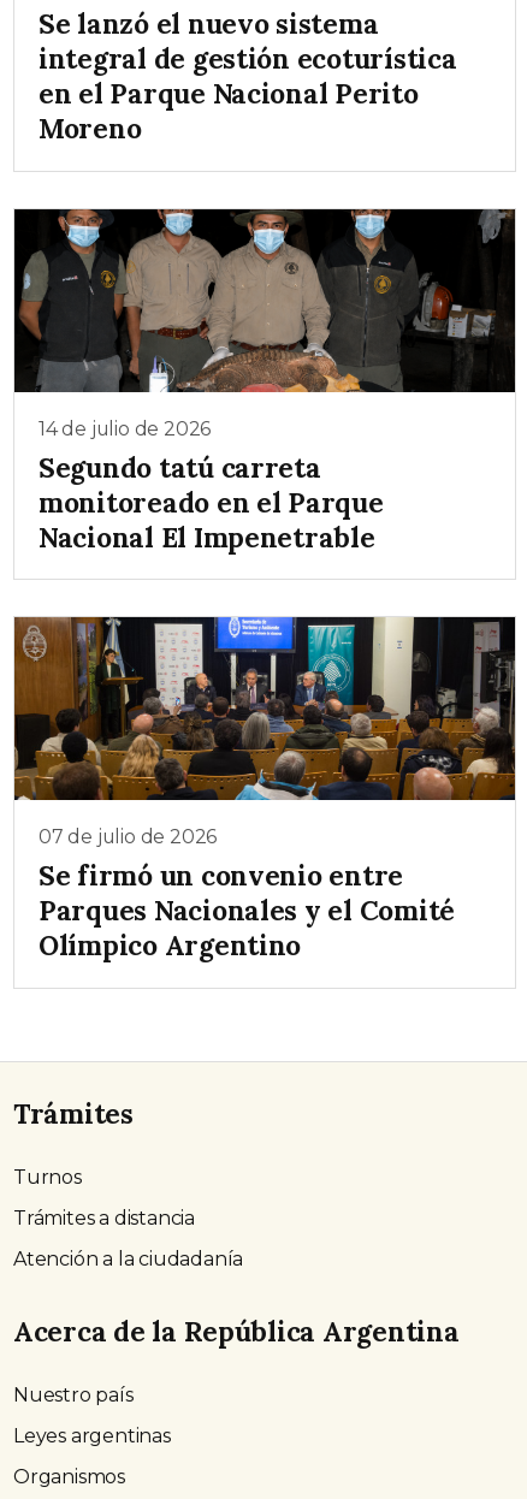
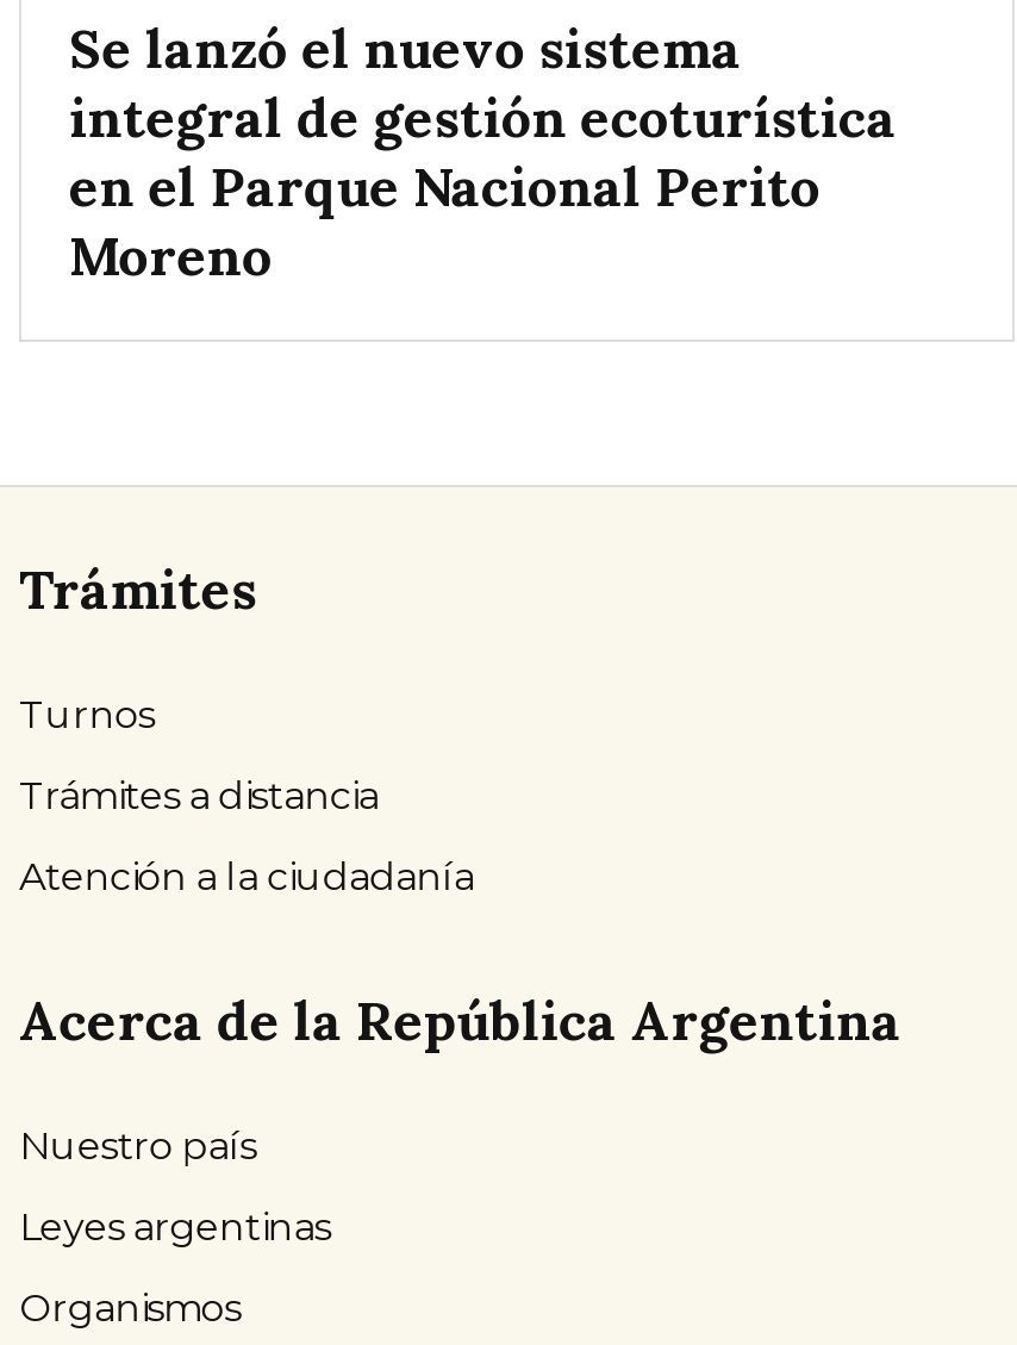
- [image]
- 14 de julio de 2026
- Segundo tatú carreta
- monitoreado en el Parque
- Nacional El Impenetrable

- [image]
- 07 de julio de 2026
- Se firmó un convenio entre
- Parques Nacionales y el Comité
- Olímpico Argentino
